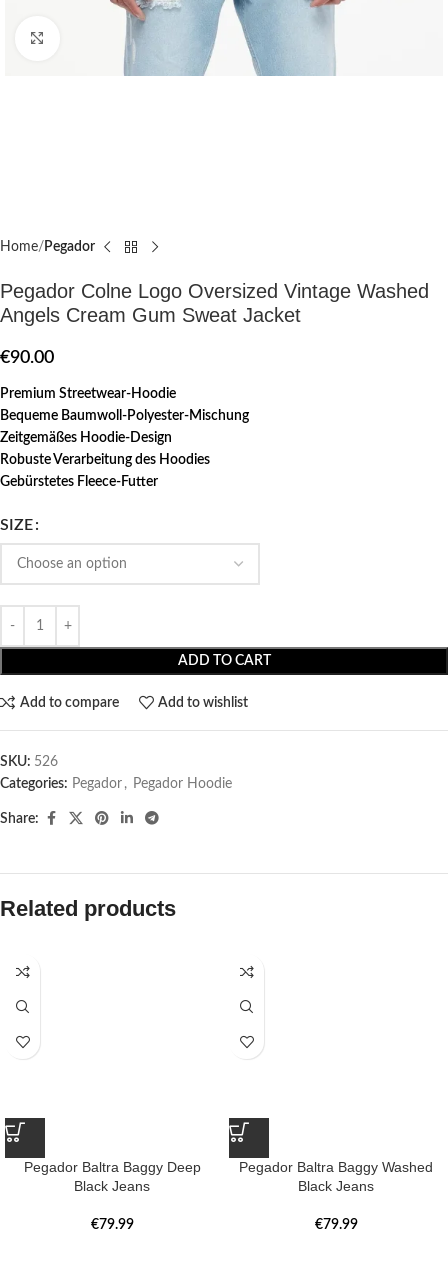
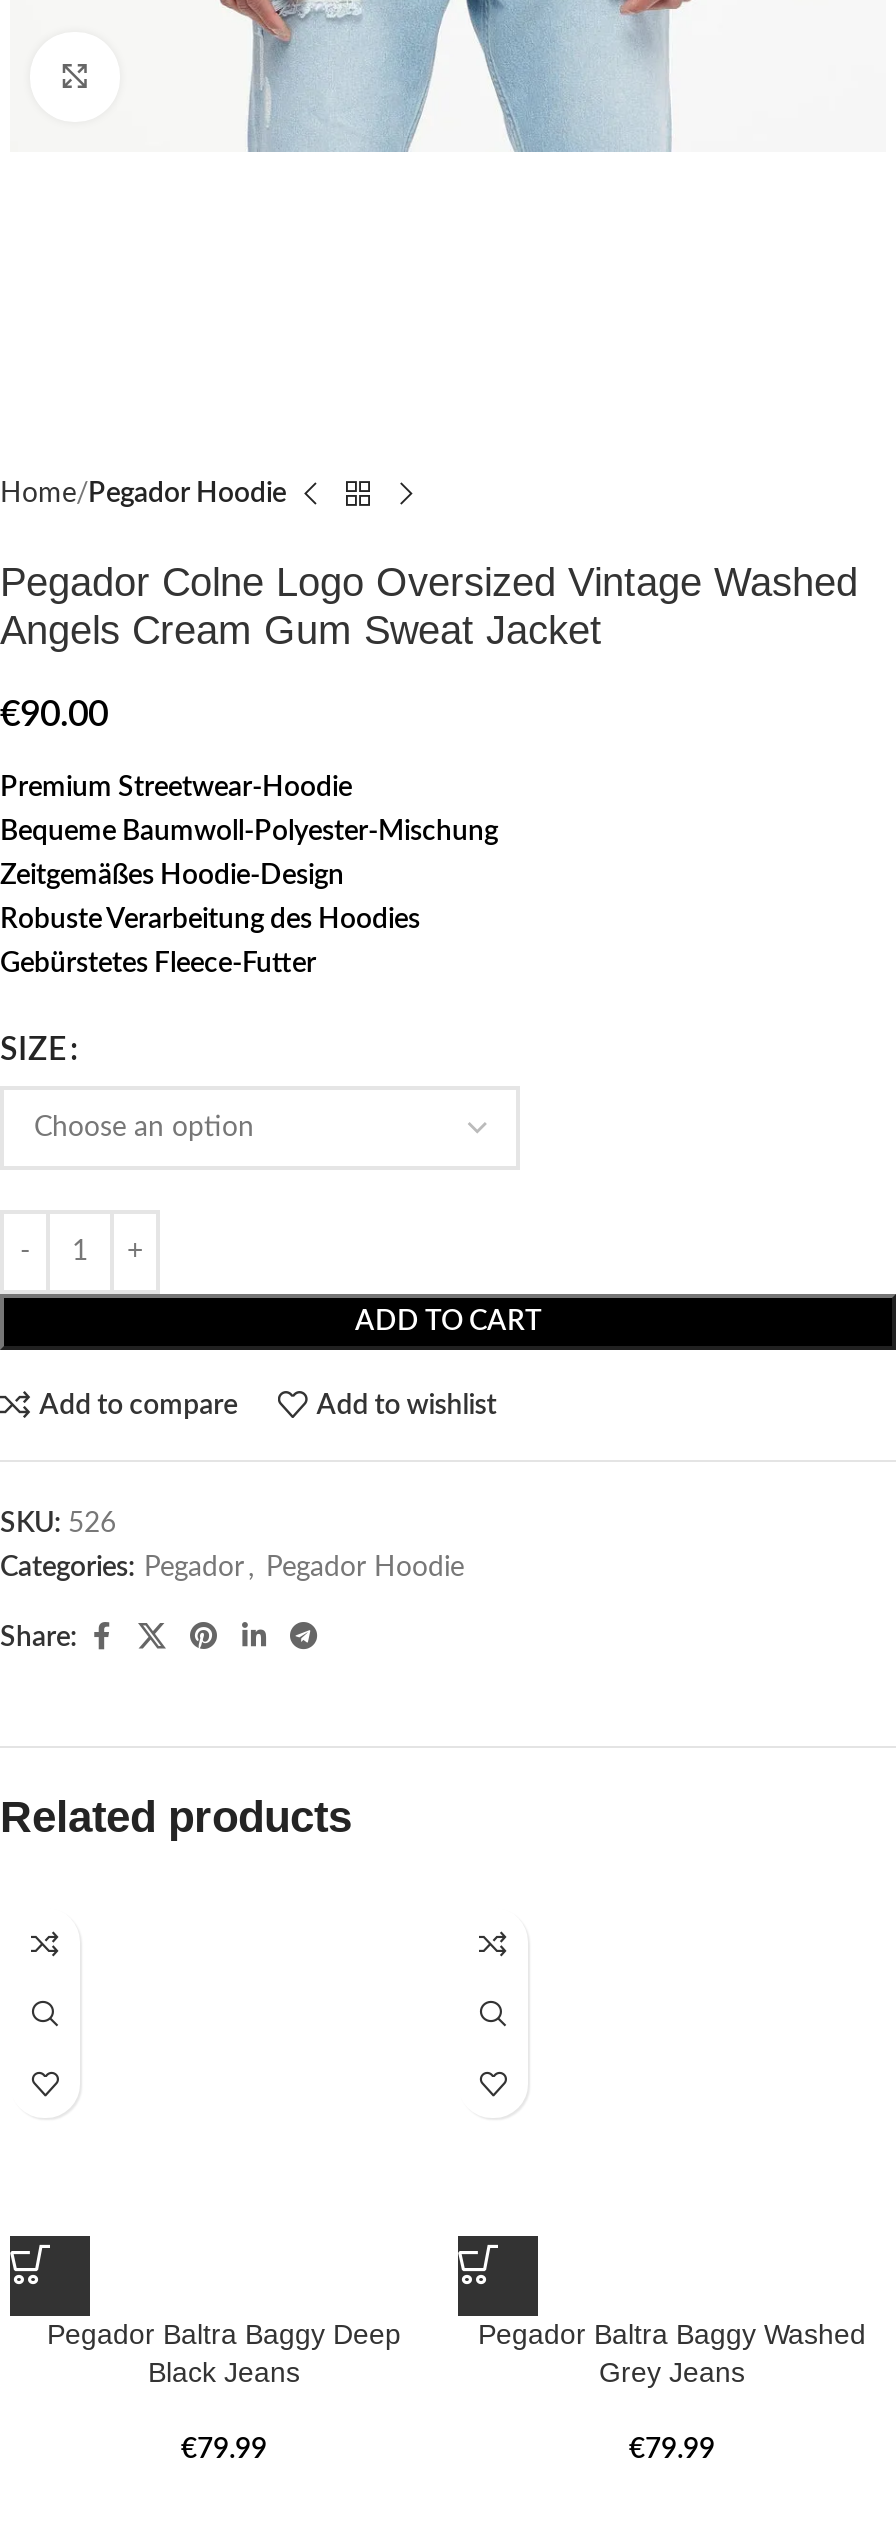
- Home Pegador
+ Home Pegador Hoodie

- Black Jeans
+ Grey Jeans
